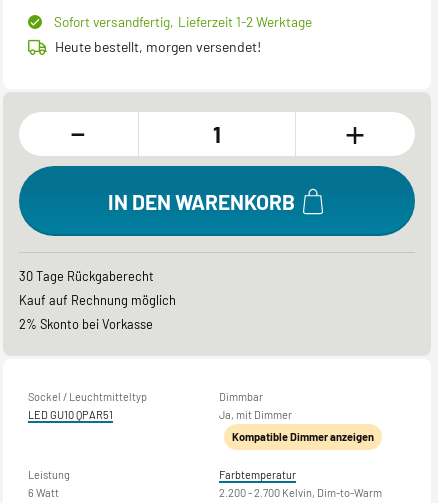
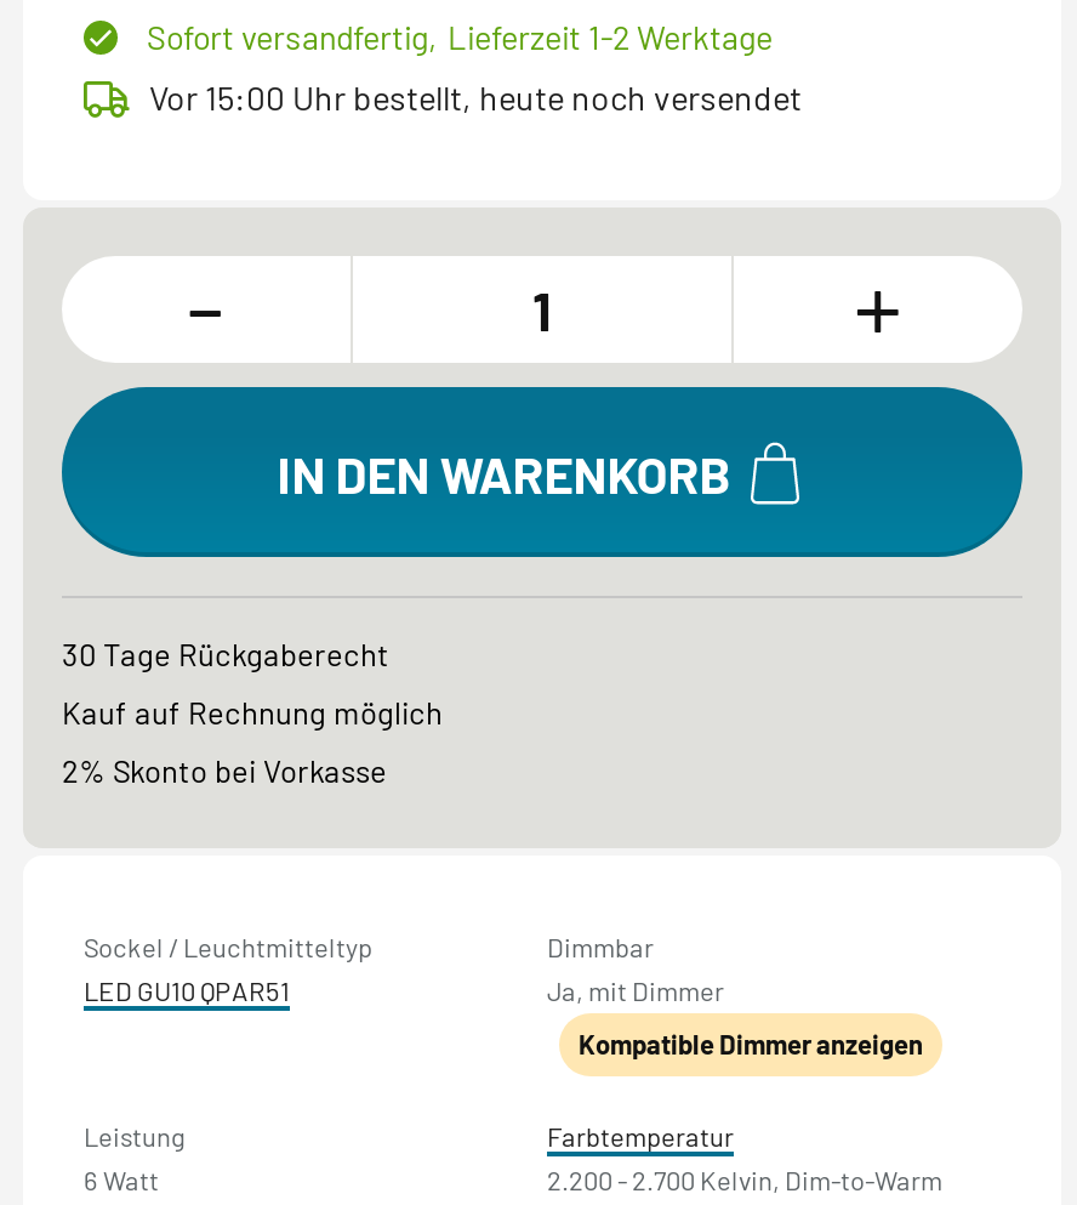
- Heute bestellt, morgen versendet!
+ Vor 15:00 Uhr bestellt, heute noch versendet
